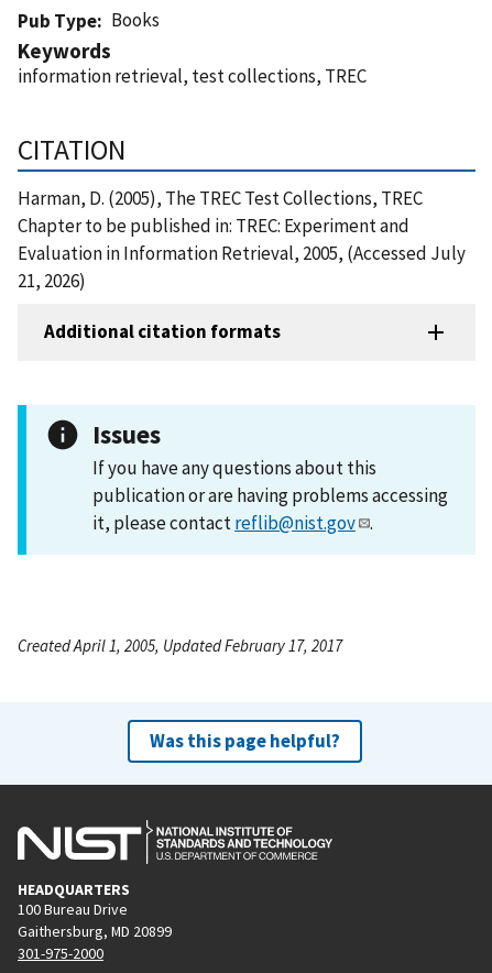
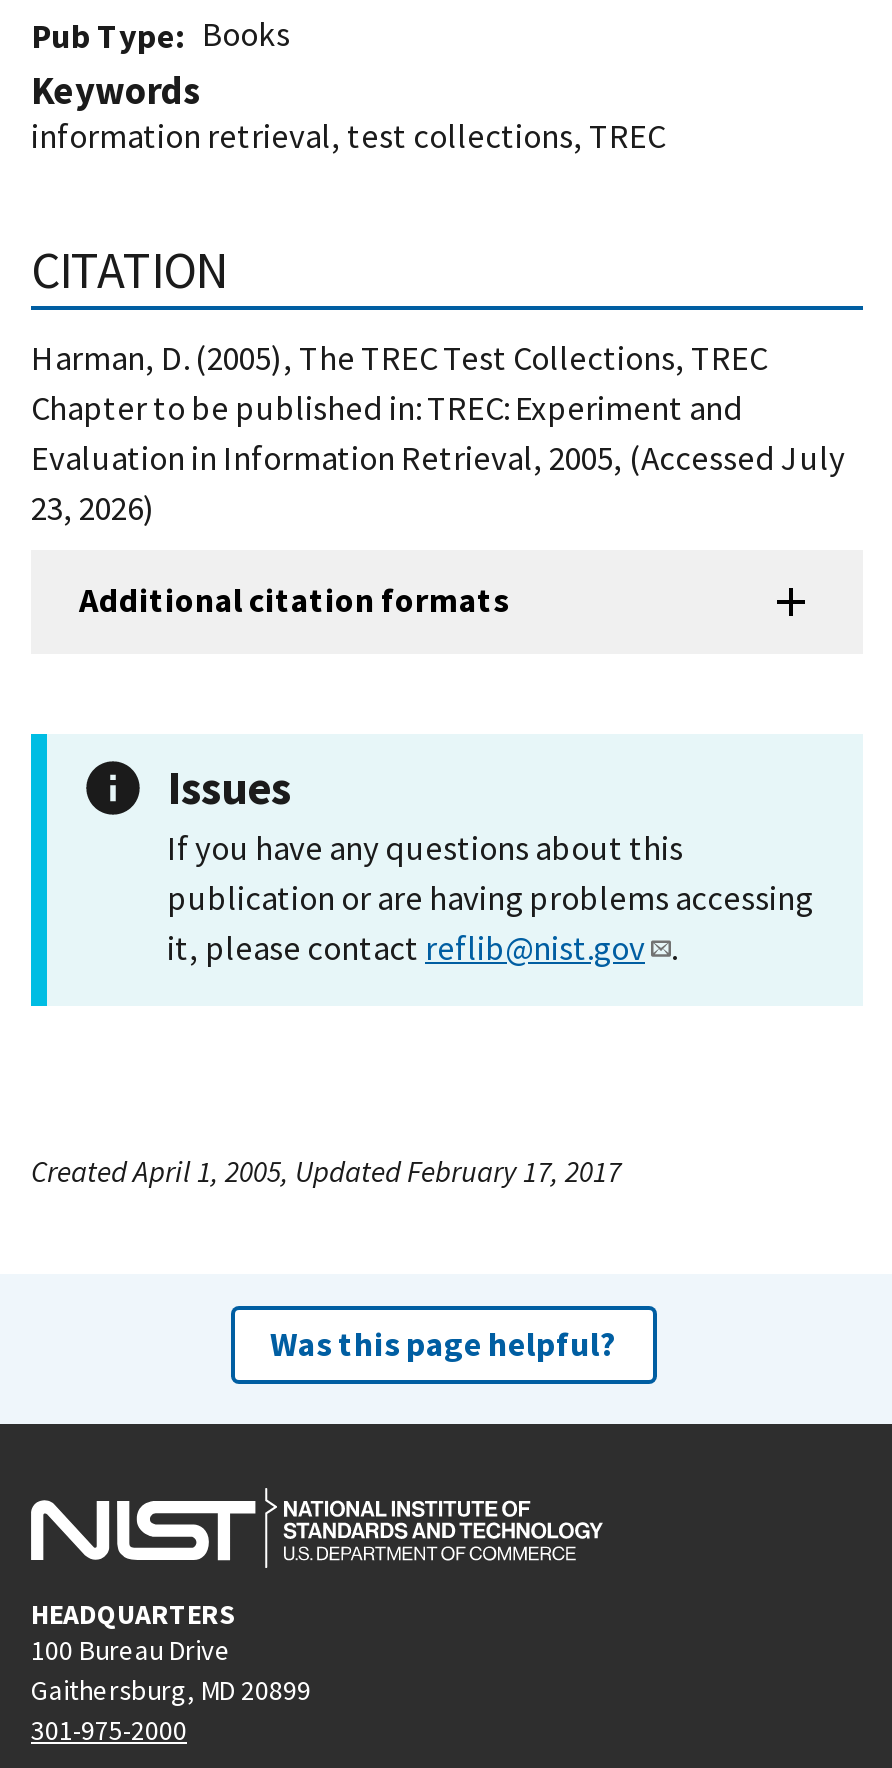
- 21, 2026)
+ 23, 2026)
